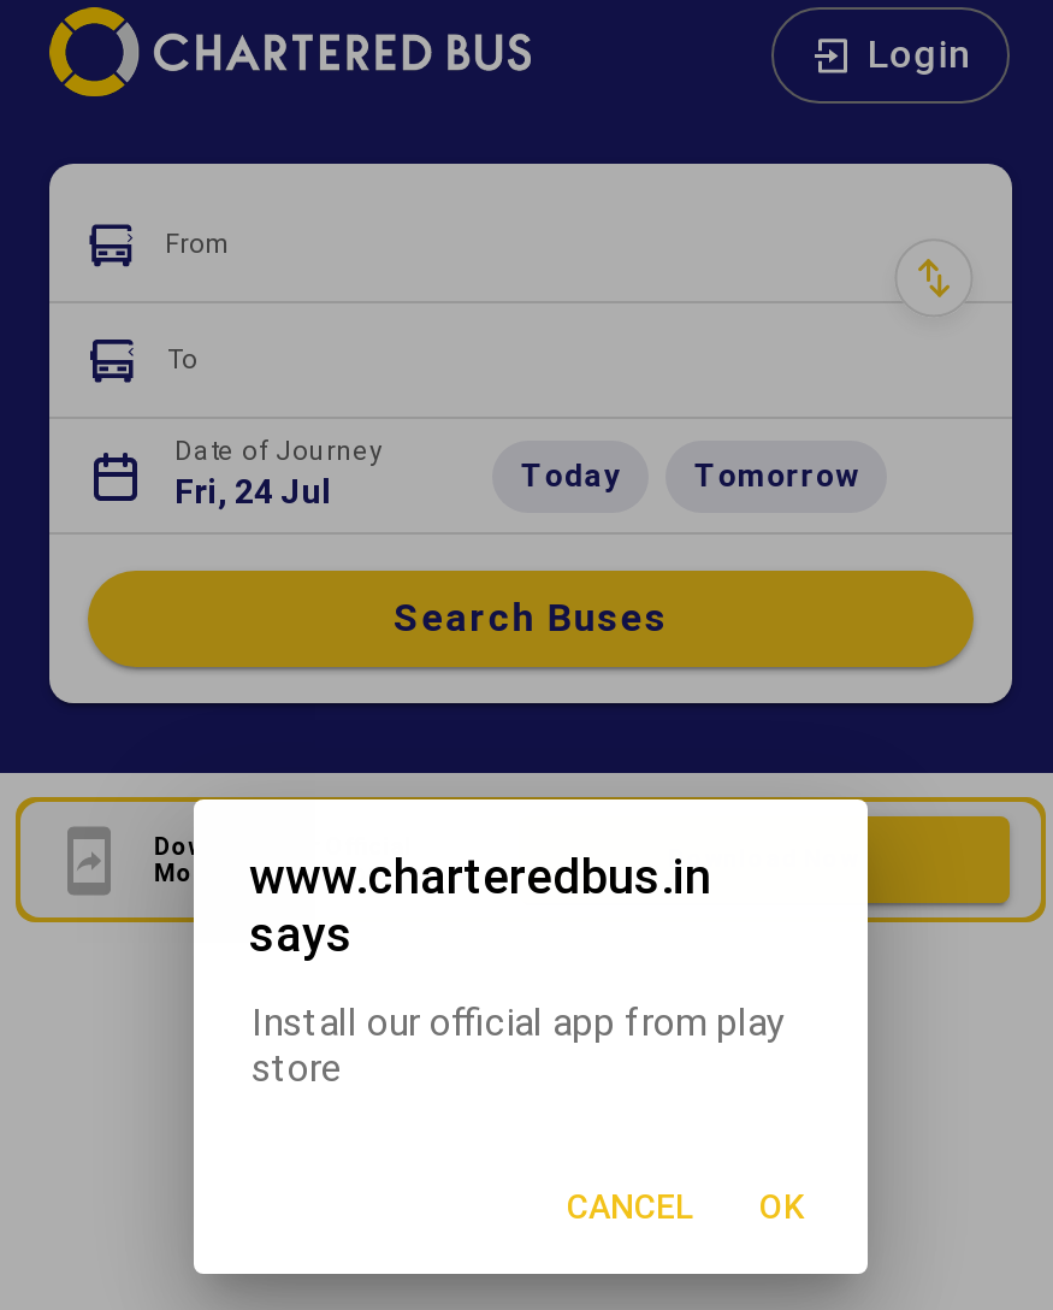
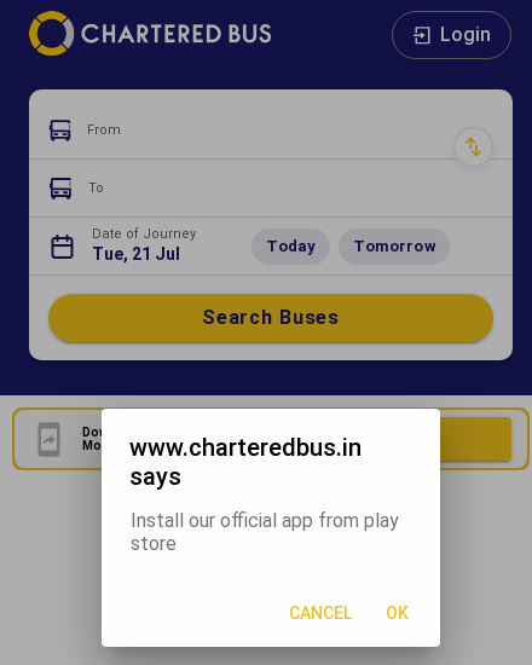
- Fri, 24 Jul
+ Tue, 21 Jul
